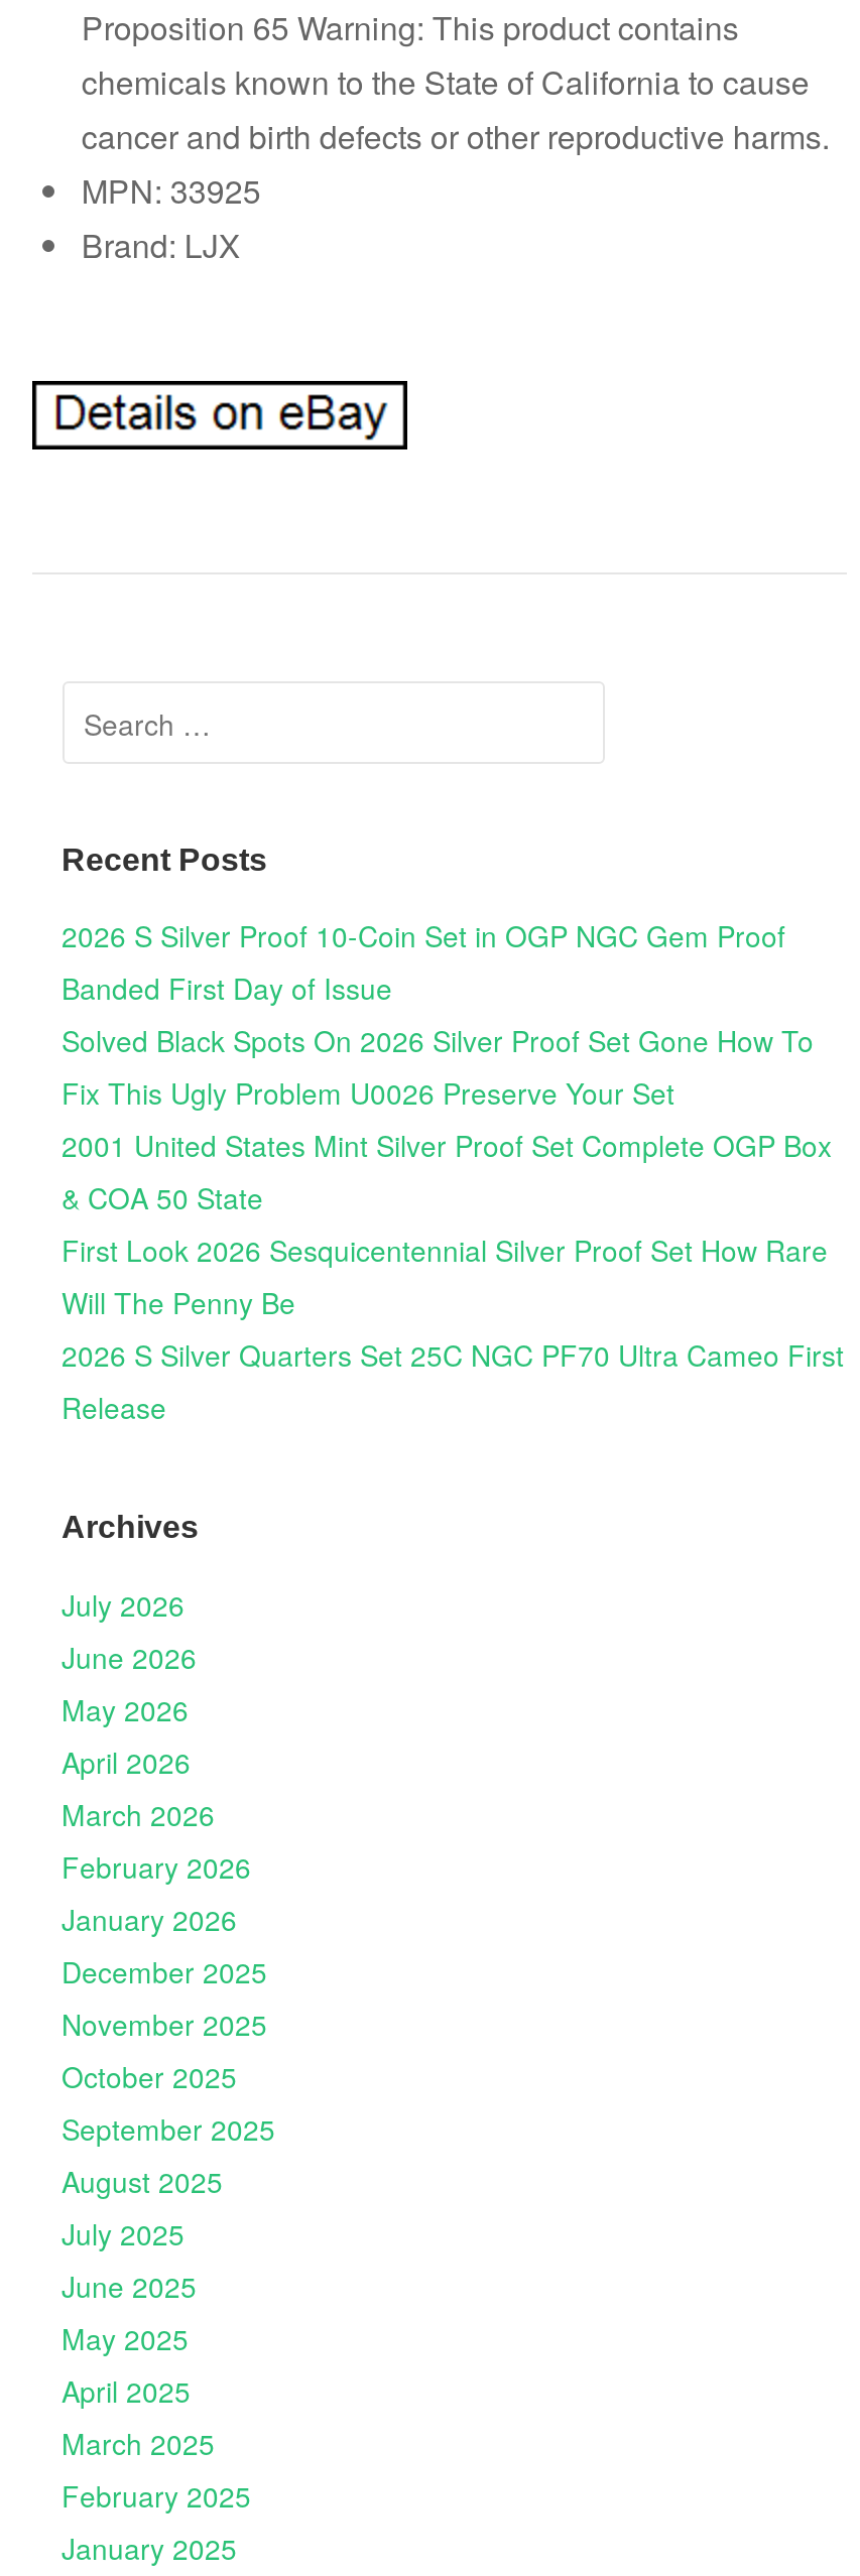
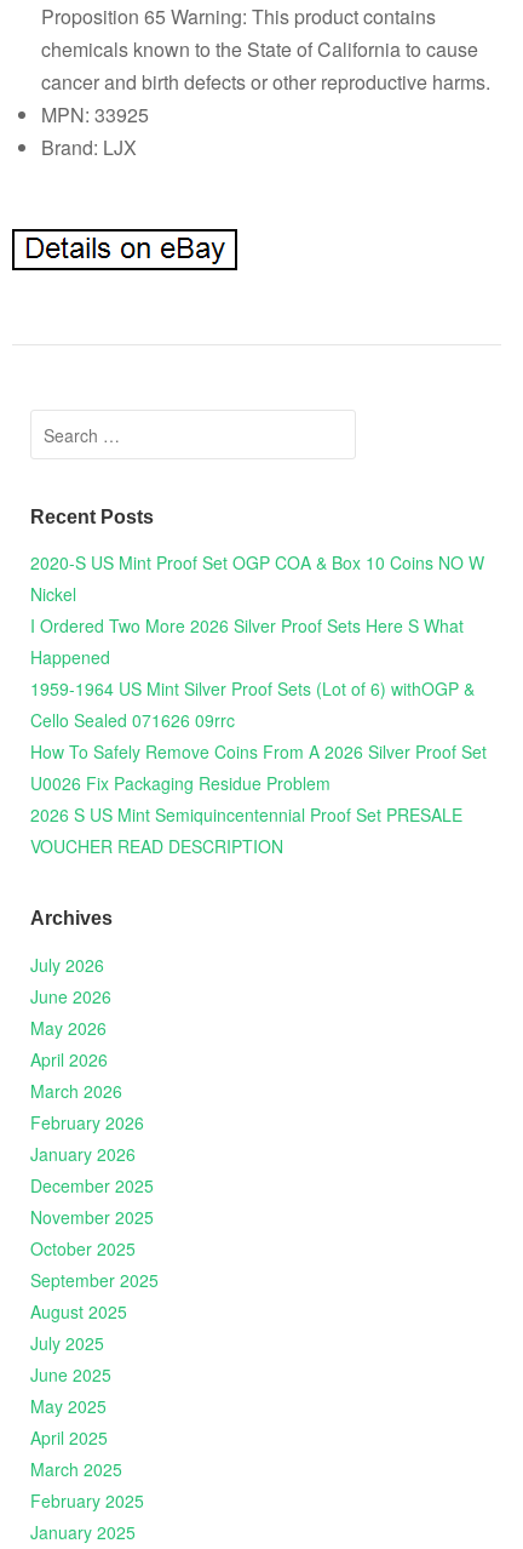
- 2026 S Silver Proof 10-Coin Set in OGP NGC Gem Proof
- Banded First Day of Issue
- Solved Black Spots On 2026 Silver Proof Set Gone How To
- Fix This Ugly Problem U0026 Preserve Your Set
- 2001 United States Mint Silver Proof Set Complete OGP Box
- & COA 50 State
- First Look 2026 Sesquicentennial Silver Proof Set How Rare
- Will The Penny Be
- 2026 S Silver Quarters Set 25C NGC PF70 Ultra Cameo First
- Release
+ 2020-S US Mint Proof Set OGP COA & Box 10 Coins NO W
+ Nickel
+ I Ordered Two More 2026 Silver Proof Sets Here S What
+ Happened
+ 1959-1964 US Mint Silver Proof Sets (Lot of 6) withOGP &
+ Cello Sealed 071626 09rrc
+ How To Safely Remove Coins From A 2026 Silver Proof Set
+ U0026 Fix Packaging Residue Problem
+ 2026 S US Mint Semiquincentennial Proof Set PRESALE
+ VOUCHER READ DESCRIPTION
